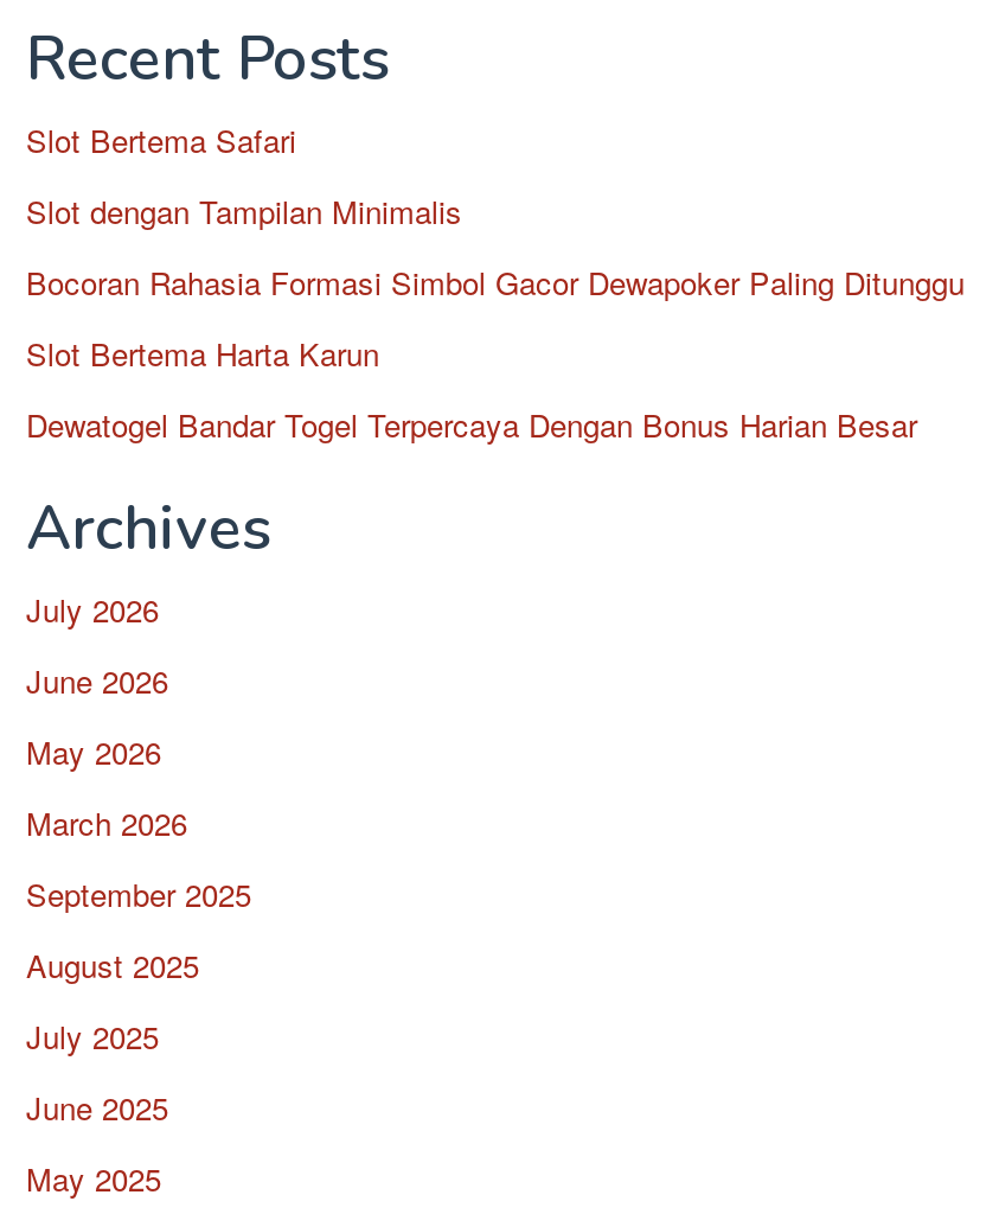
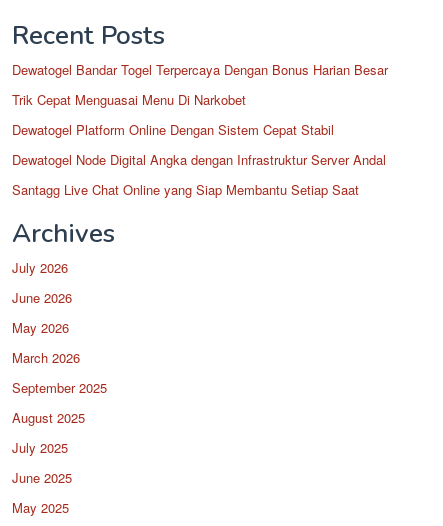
- Slot Bertema Safari
- Slot dengan Tampilan Minimalis
- Bocoran Rahasia Formasi Simbol Gacor Dewapoker Paling Ditunggu
- Slot Bertema Harta Karun

moved up: Dewatogel Bandar Togel Terpercaya Dengan Bonus Harian Besar

+ Trik Cepat Menguasai Menu Di Narkobet
+ Dewatogel Platform Online Dengan Sistem Cepat Stabil
+ Dewatogel Node Digital Angka dengan Infrastruktur Server Andal
+ Santagg Live Chat Online yang Siap Membantu Setiap Saat
